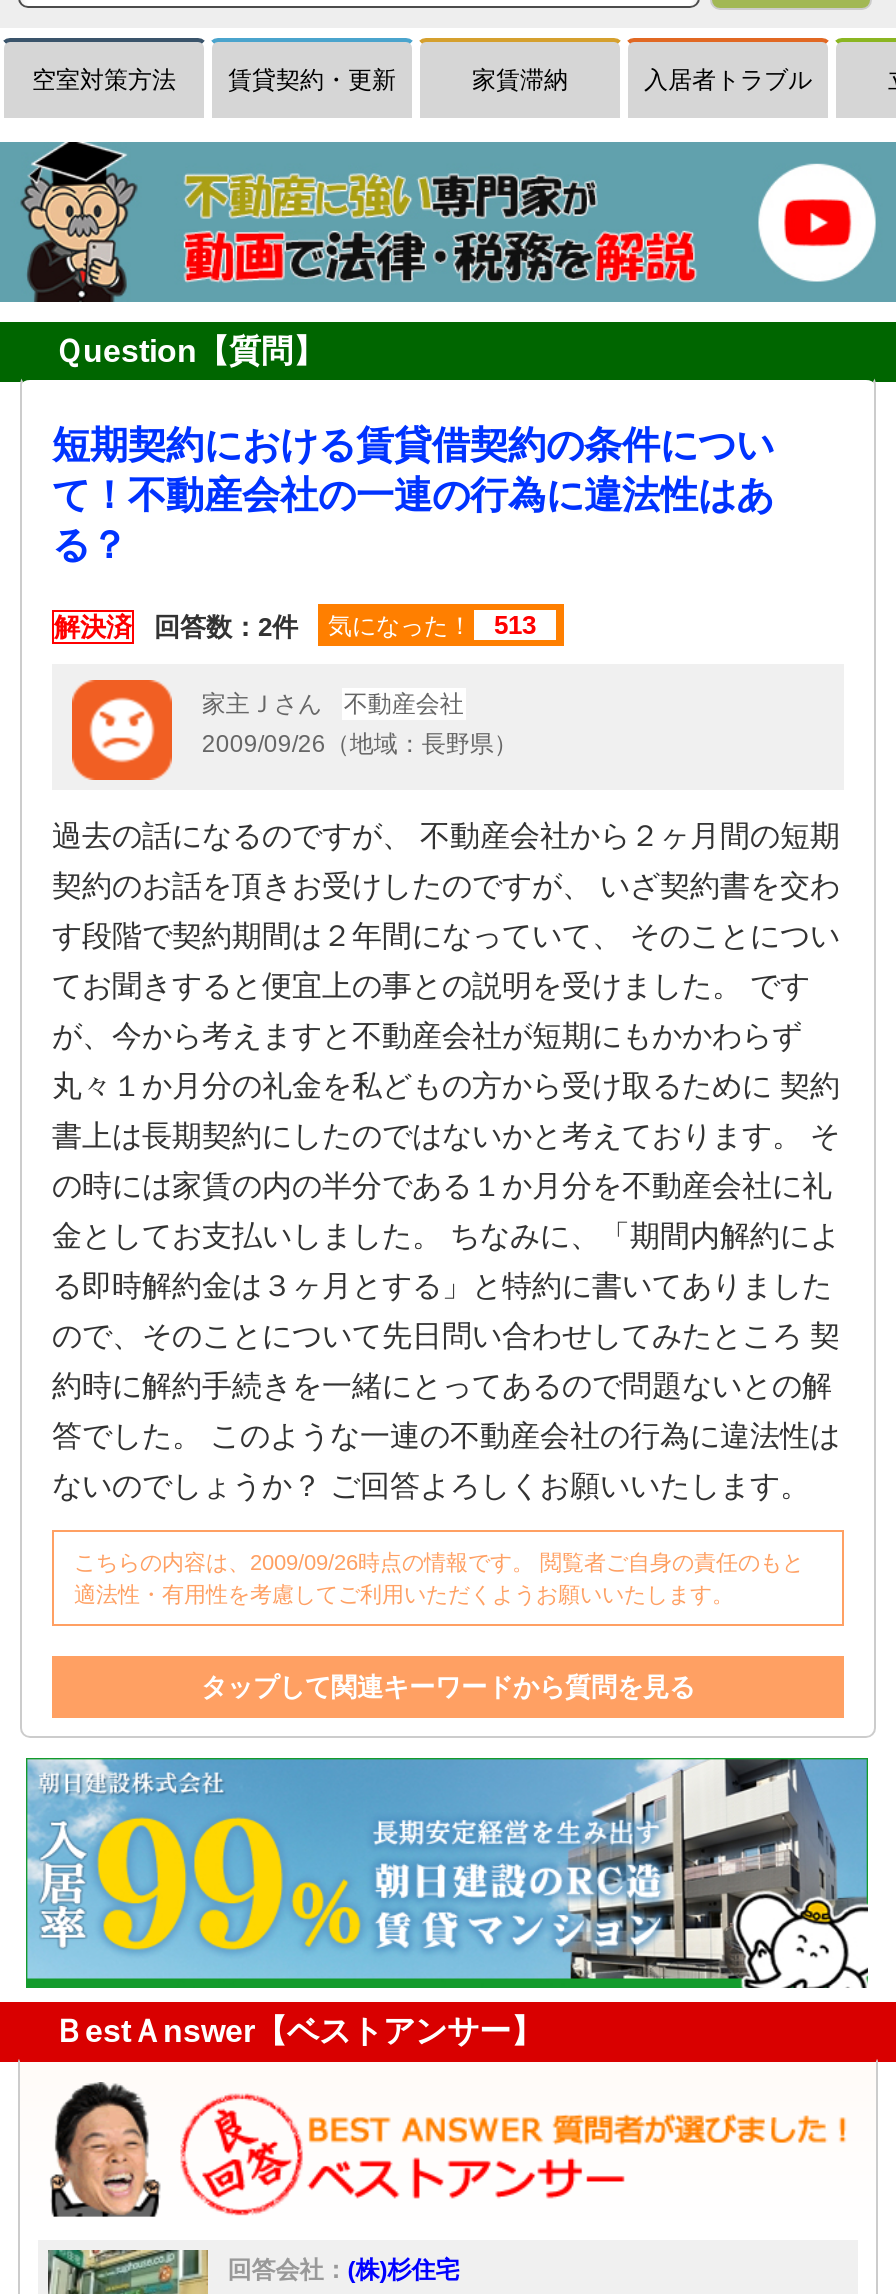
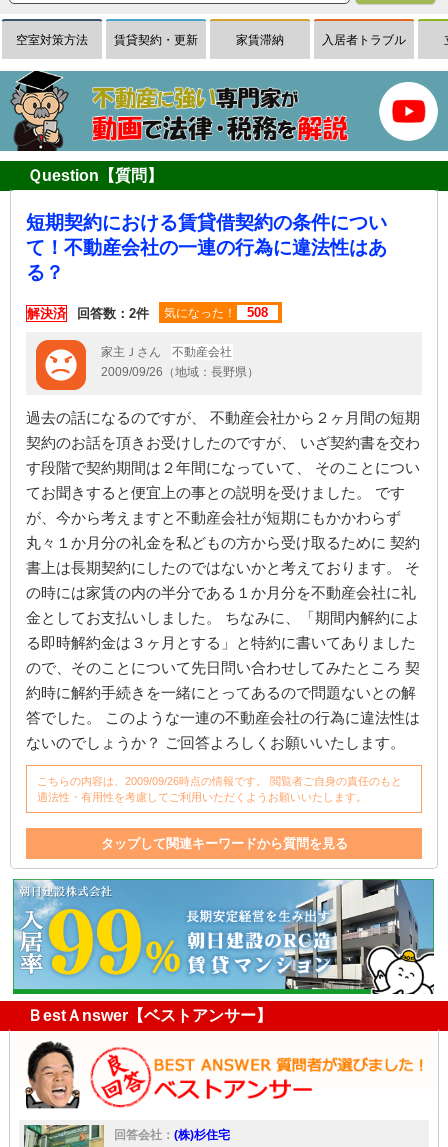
- 513
+ 508
